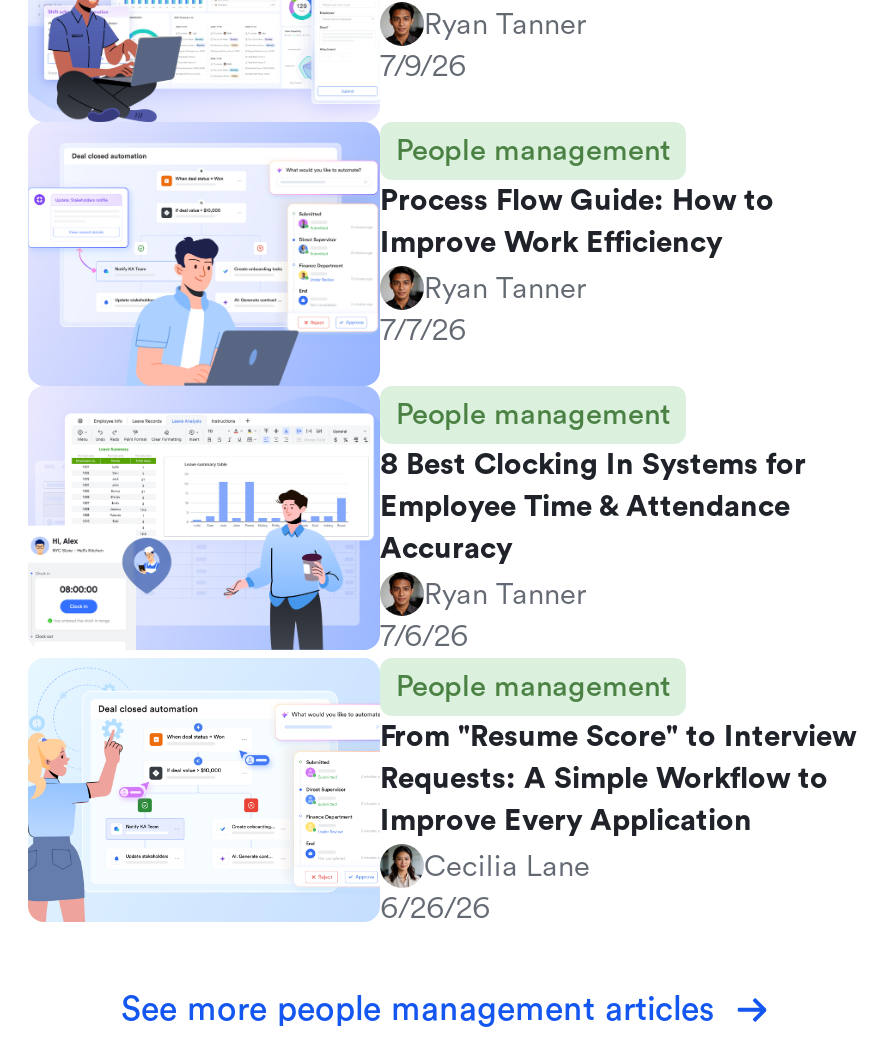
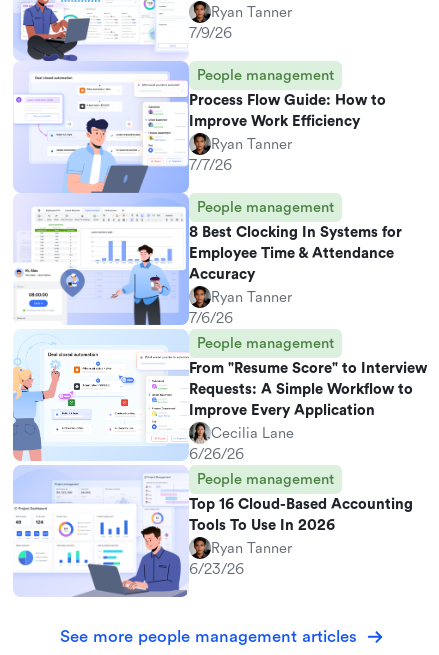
+ [image]
+ People management
+ Top 16 Cloud-Based Accounting
+ Tools To Use In 2026
+ Ryan Tanner
+ 6/23/26
